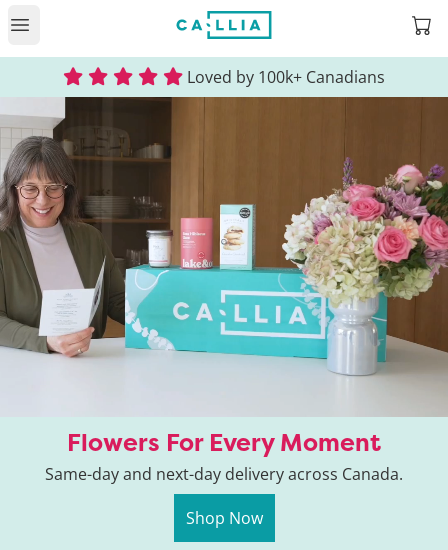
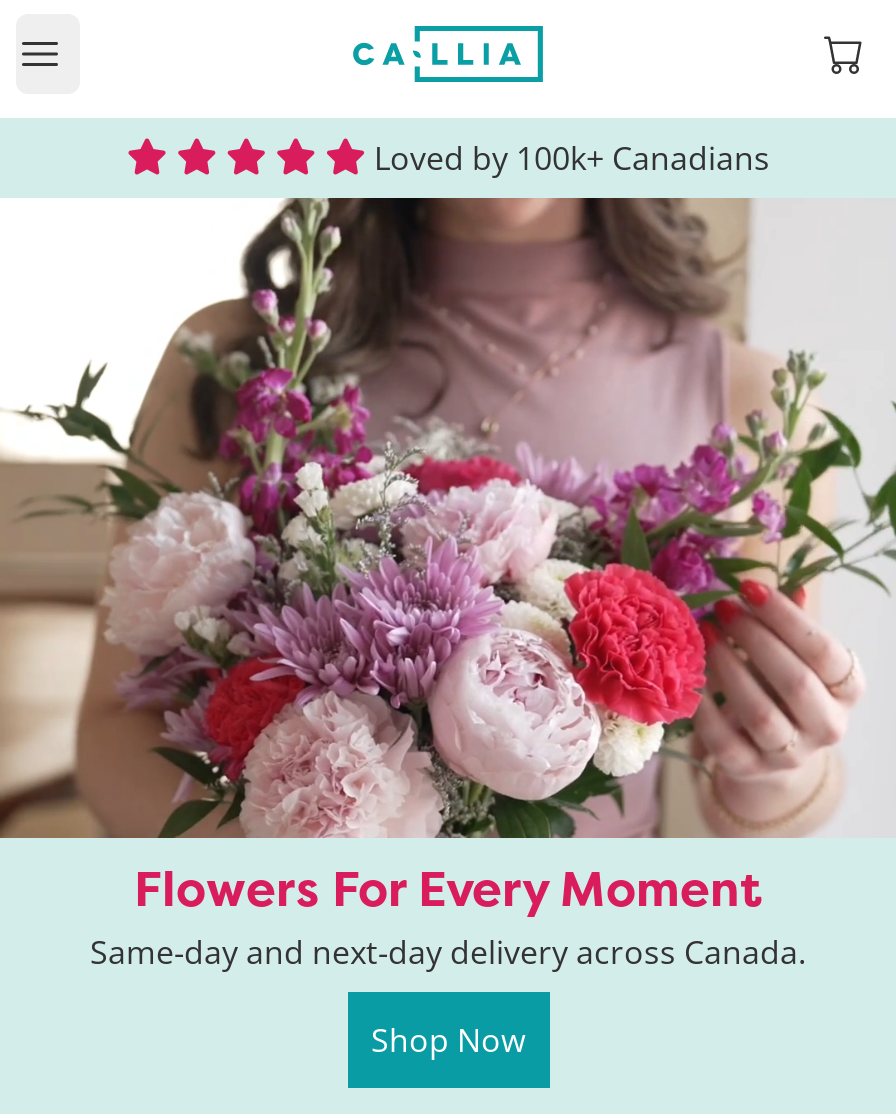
- [image]
+ [image]
